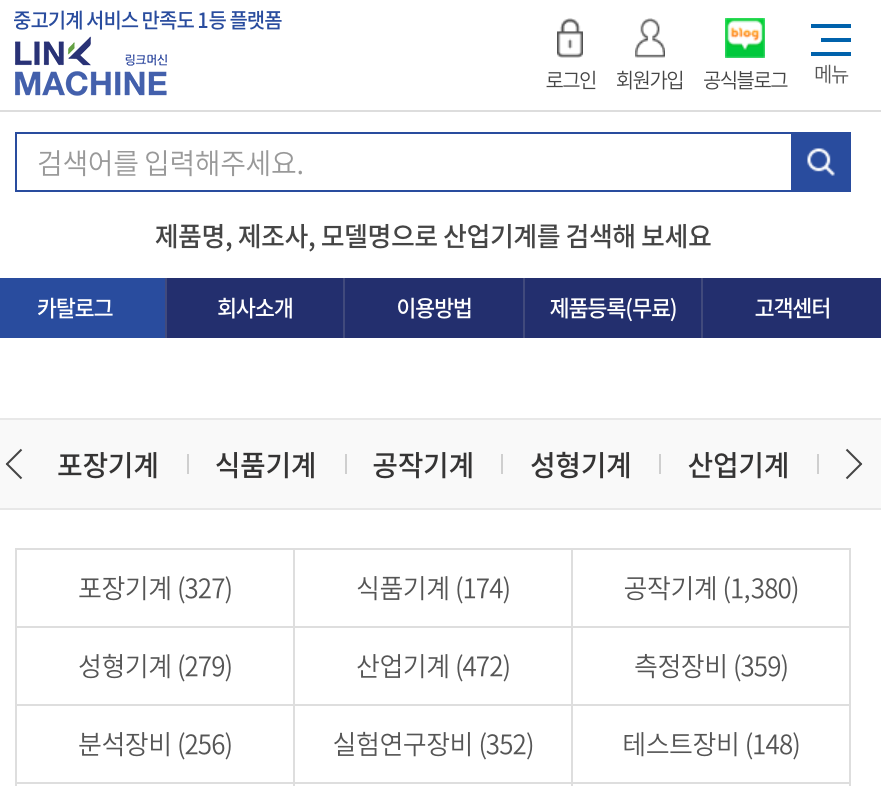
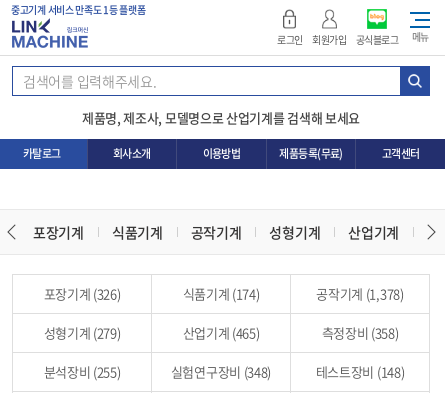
- 포장기계 (327)
+ 포장기계 (326)

- 공작기계 (1,380)
+ 공작기계 (1,378)

- 산업기계 (472)
+ 산업기계 (465)

- 측정장비 (359)
+ 측정장비 (358)

- 분석장비 (256)
+ 분석장비 (255)

- 실험연구장비 (352)
+ 실험연구장비 (348)
